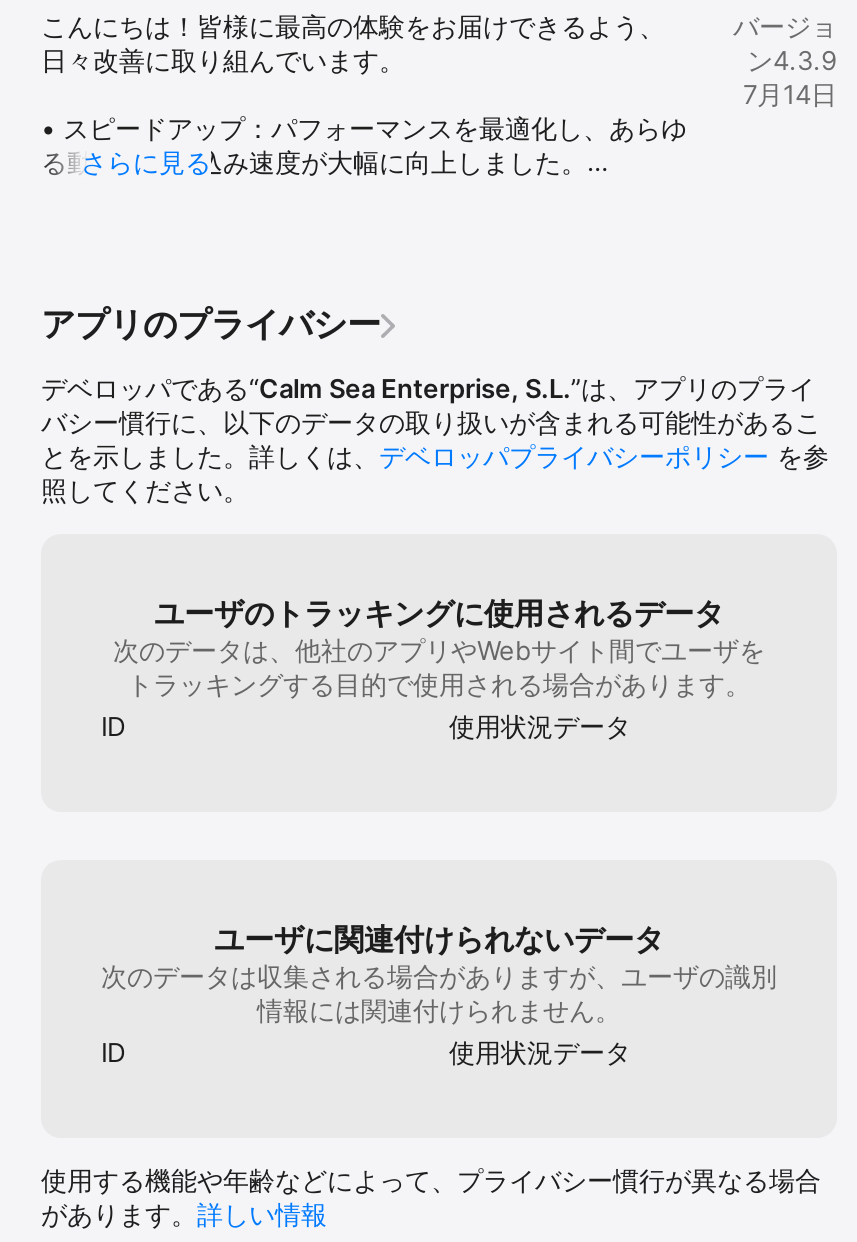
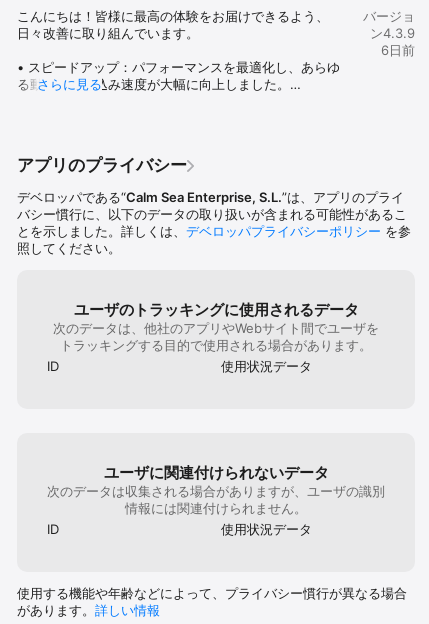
- 7月14日
+ 6日前
